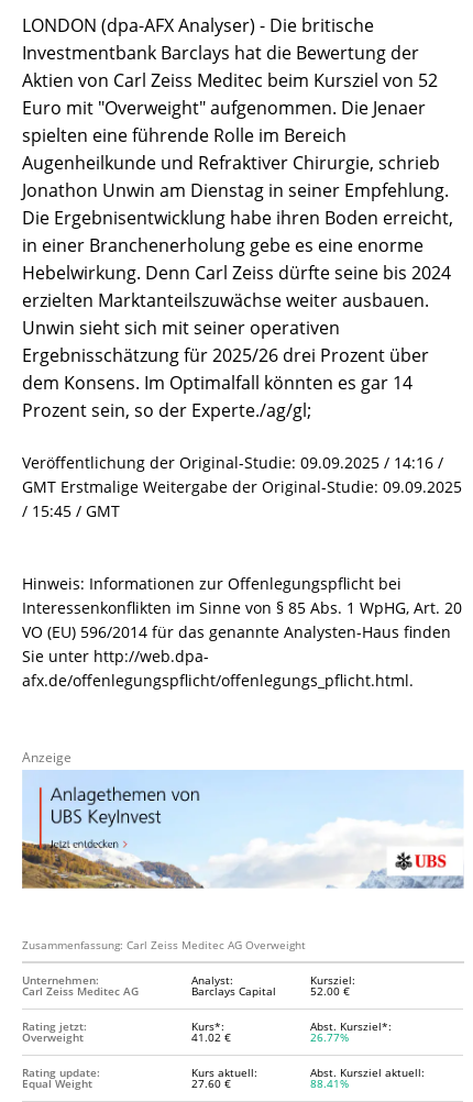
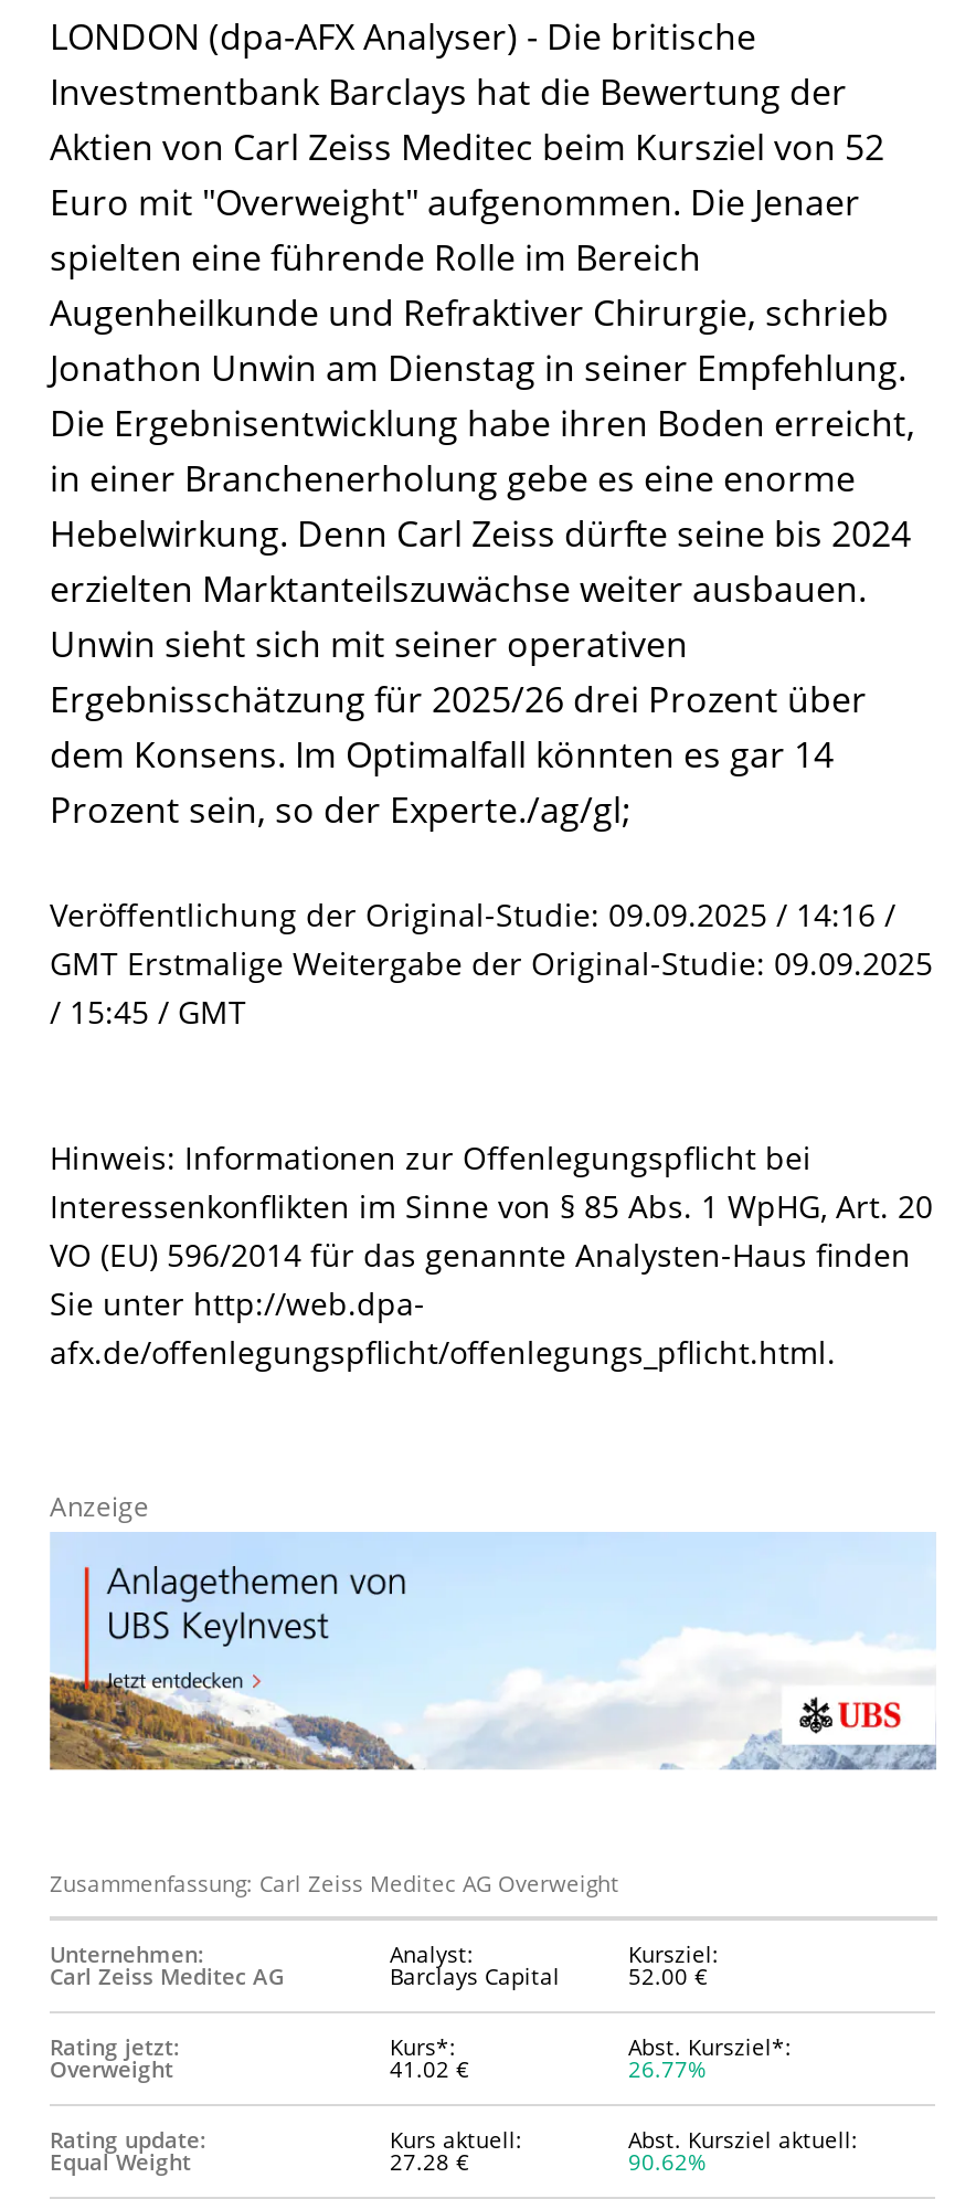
- 27.60 €
+ 27.28 €

- 88.41%
+ 90.62%
